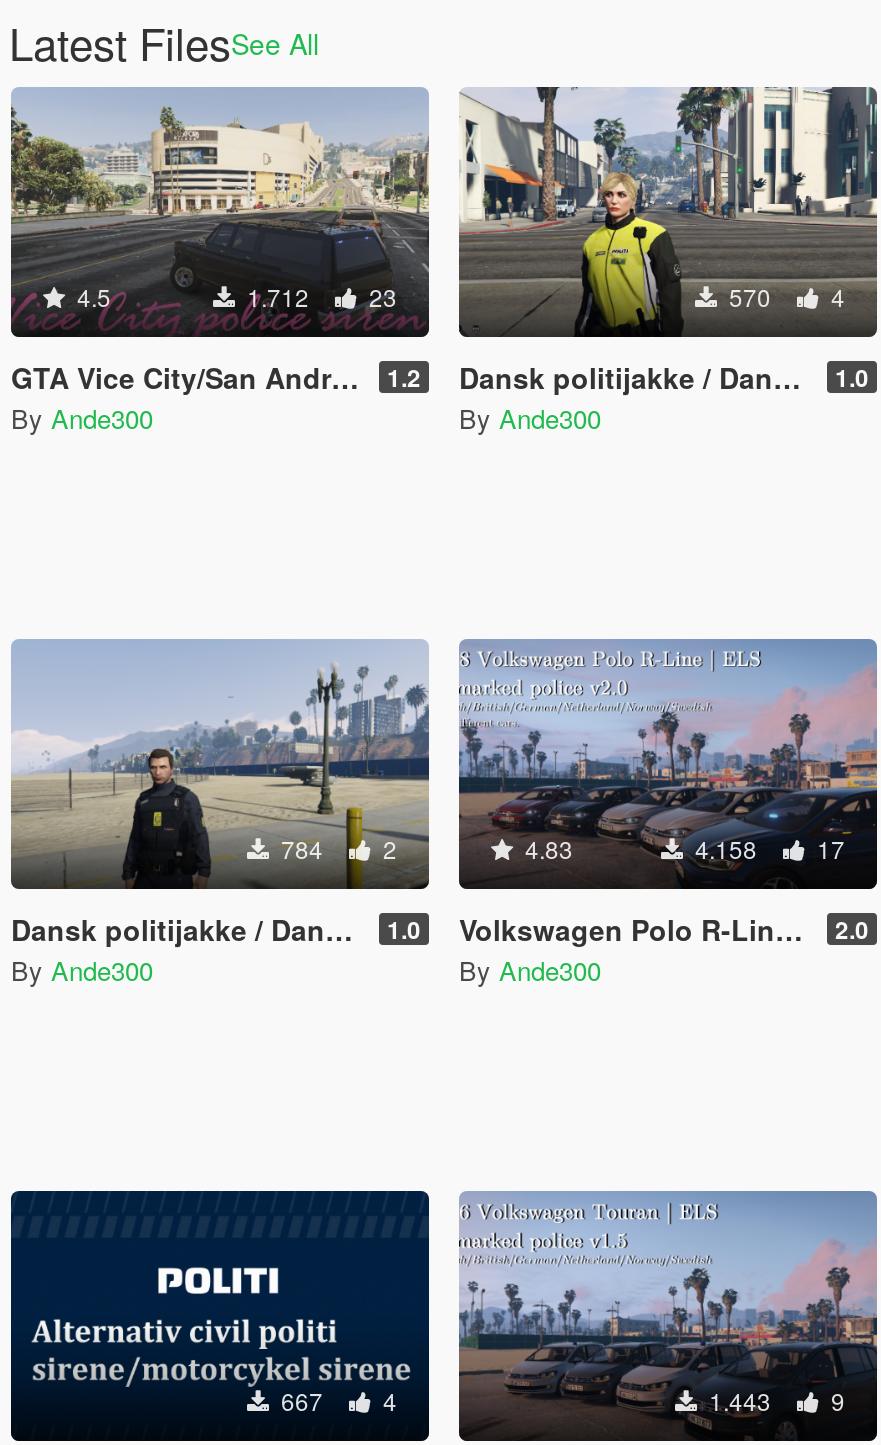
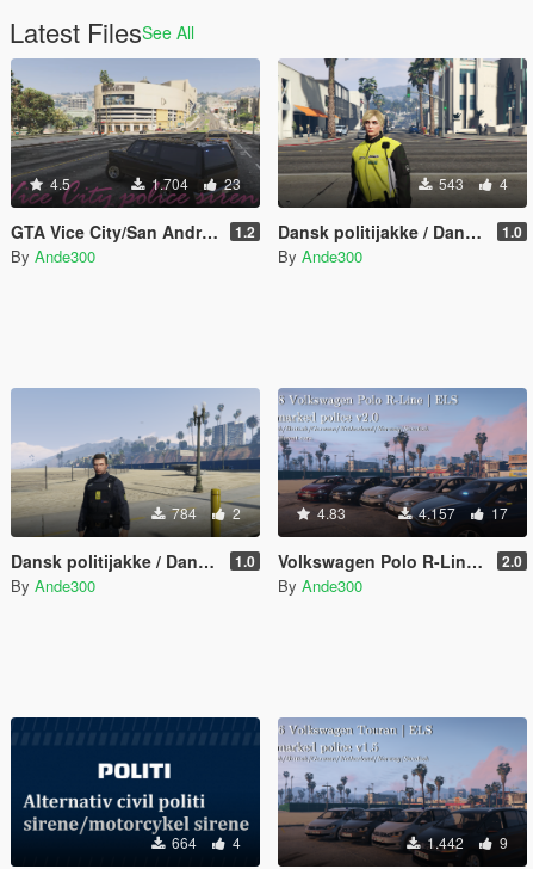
- 1.712 23
+ 1.704 23

- 570
+ 543

- 4.158 17
+ 4.157 17

- 667 4
+ 664 4

- 1.443 9
+ 1.442 9
